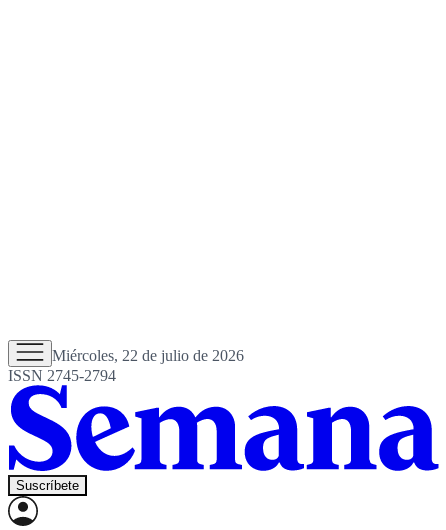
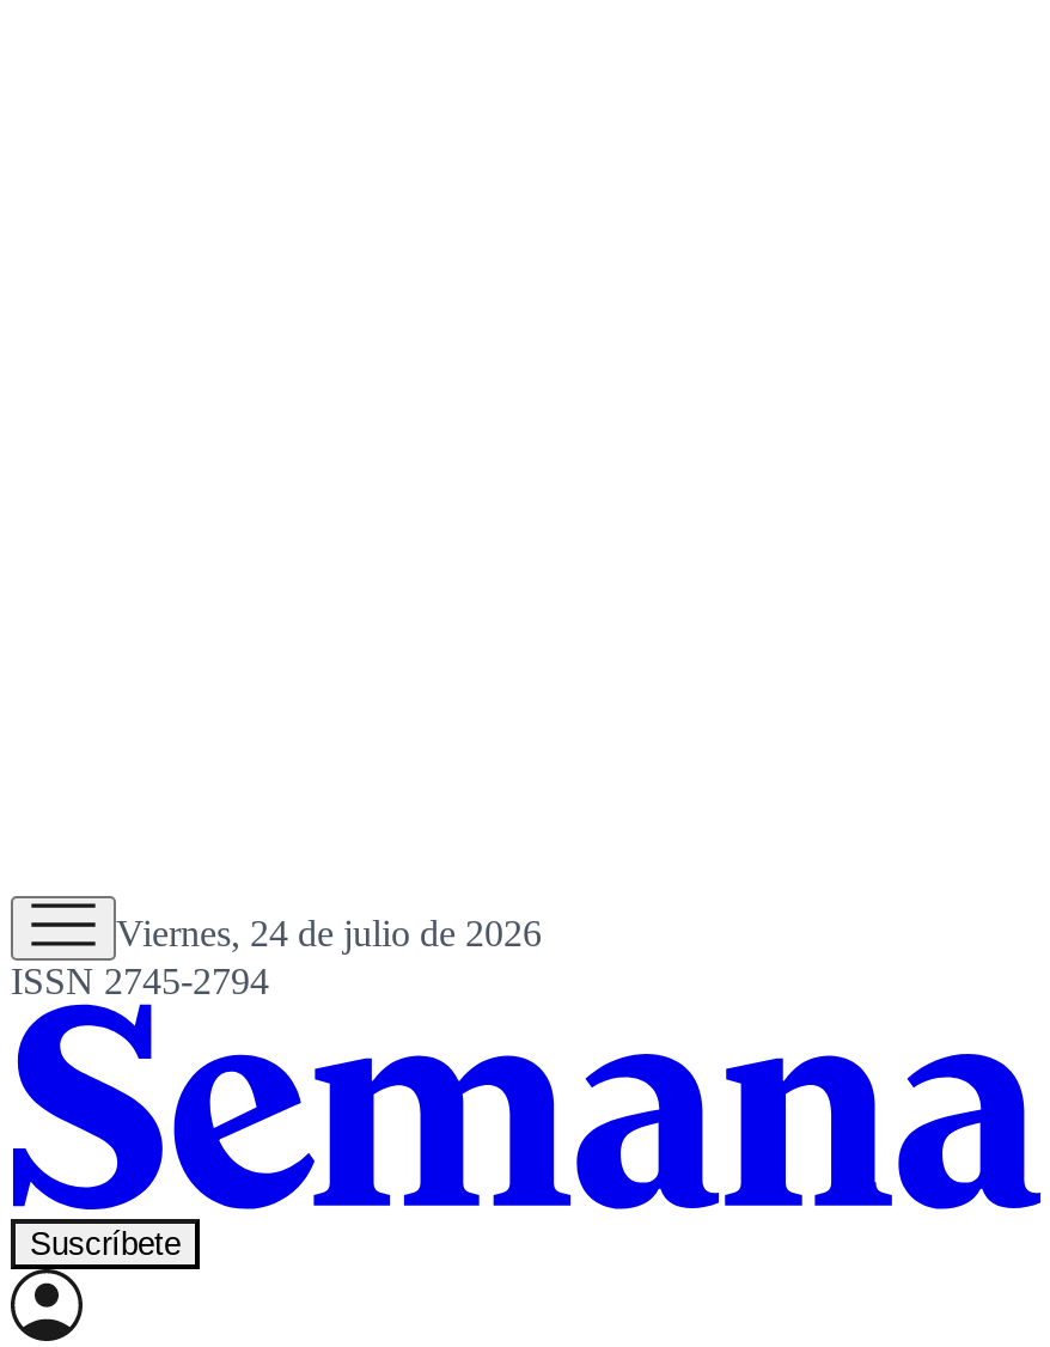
- Miércoles, 22 de julio de 2026
+ Viernes, 24 de julio de 2026
